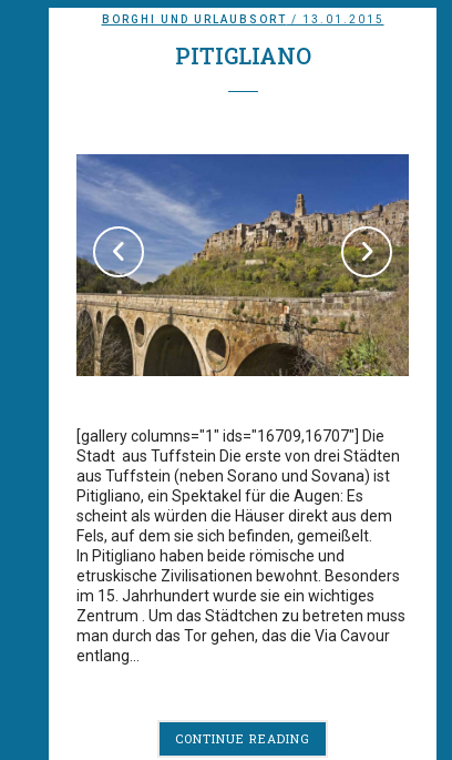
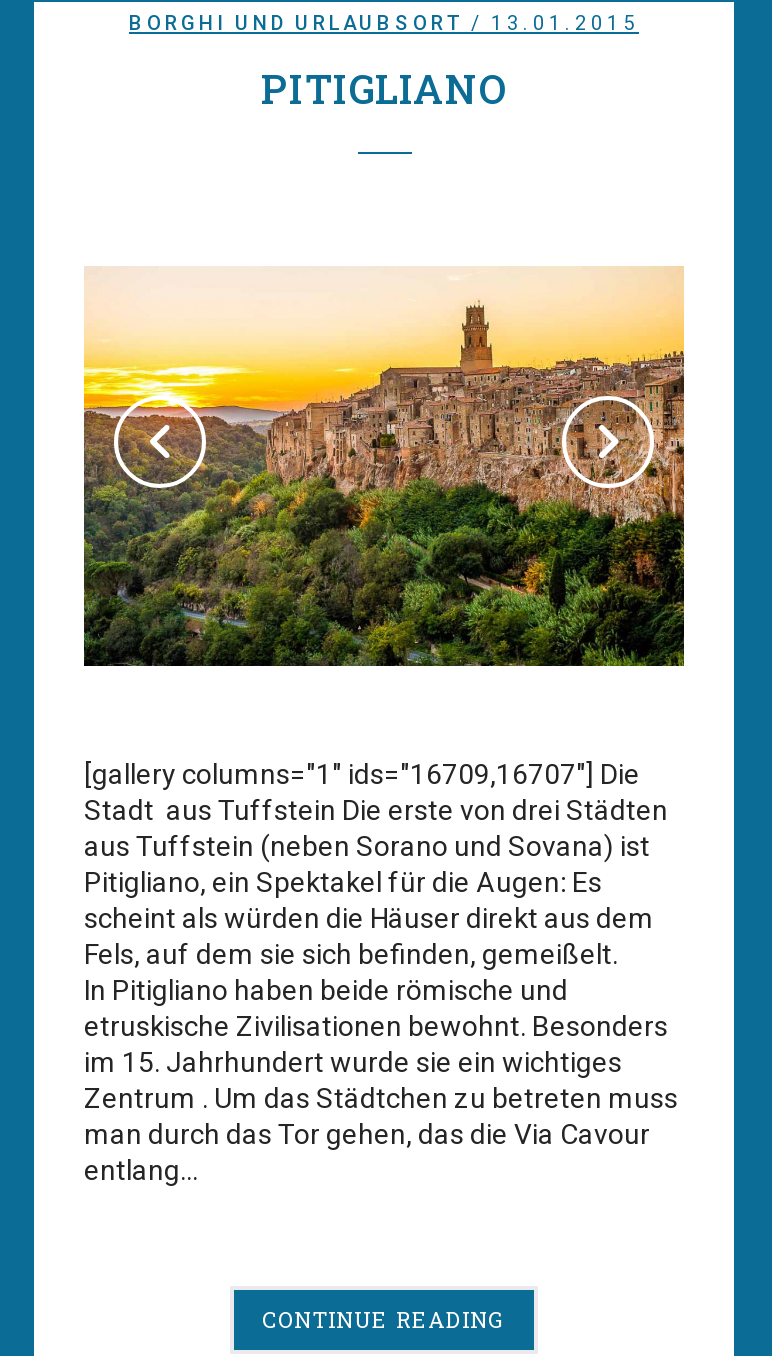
- [image]
+ [image]
